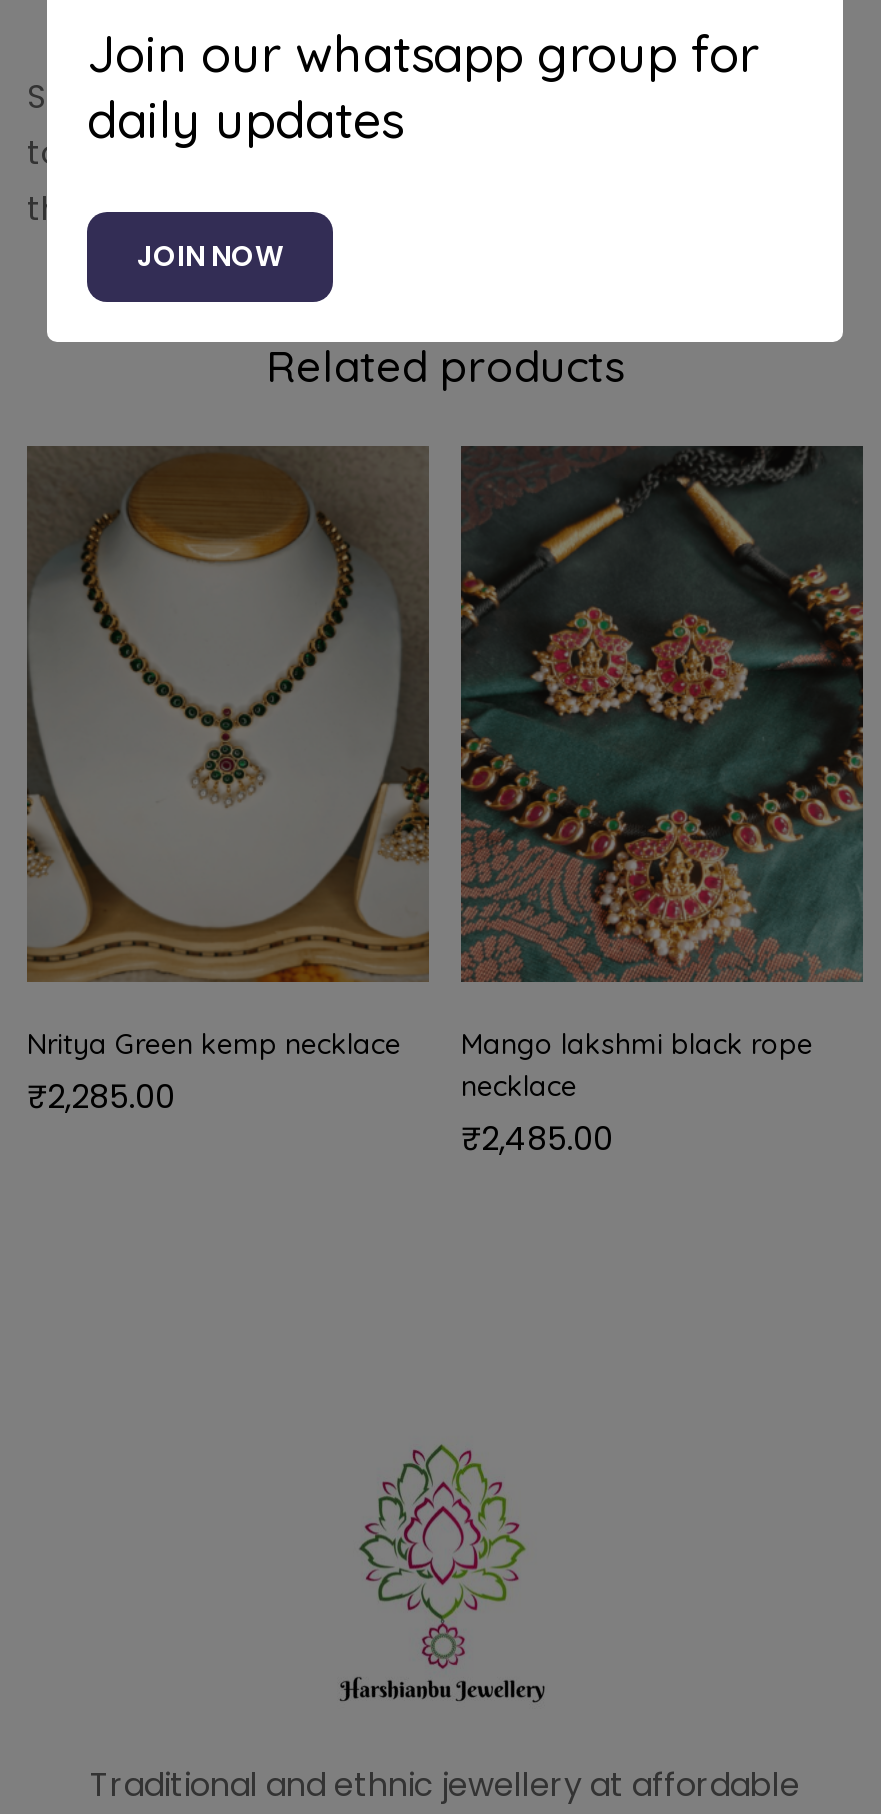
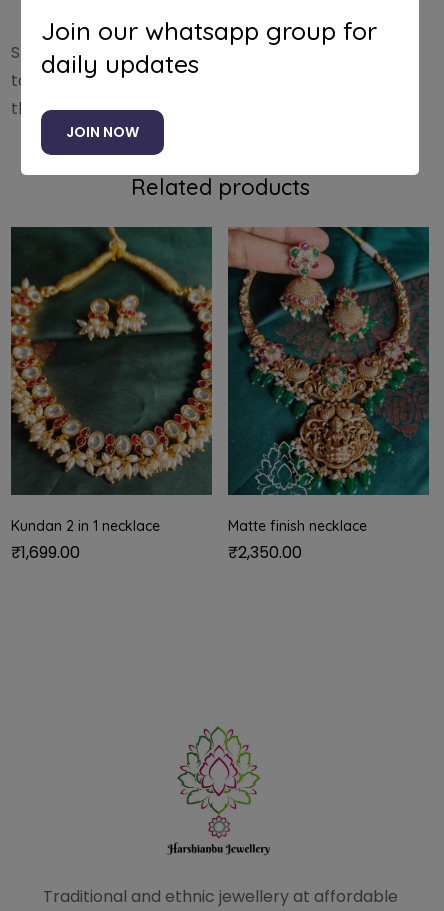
- [image]
- Nritya Green kemp necklace
- ₹2,285.00
+ [image]
+ Kundan 2 in 1 necklace
+ ₹1,699.00

- [image]
- Mango lakshmi black rope
- necklace
- ₹2,485.00
+ [image]
+ Matte finish necklace
+ ₹2,350.00
